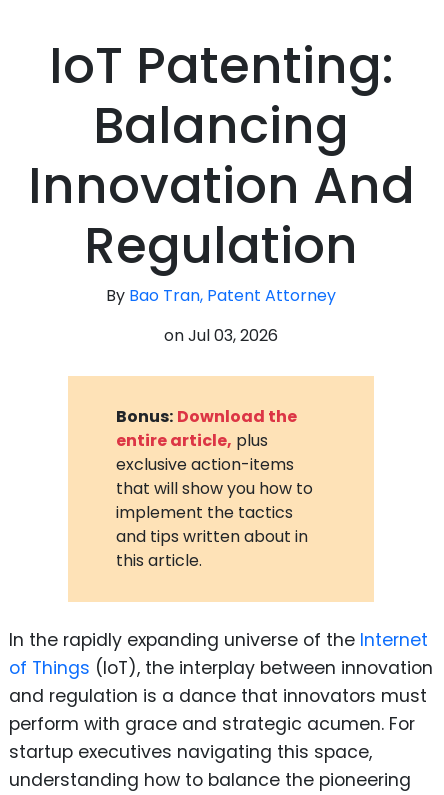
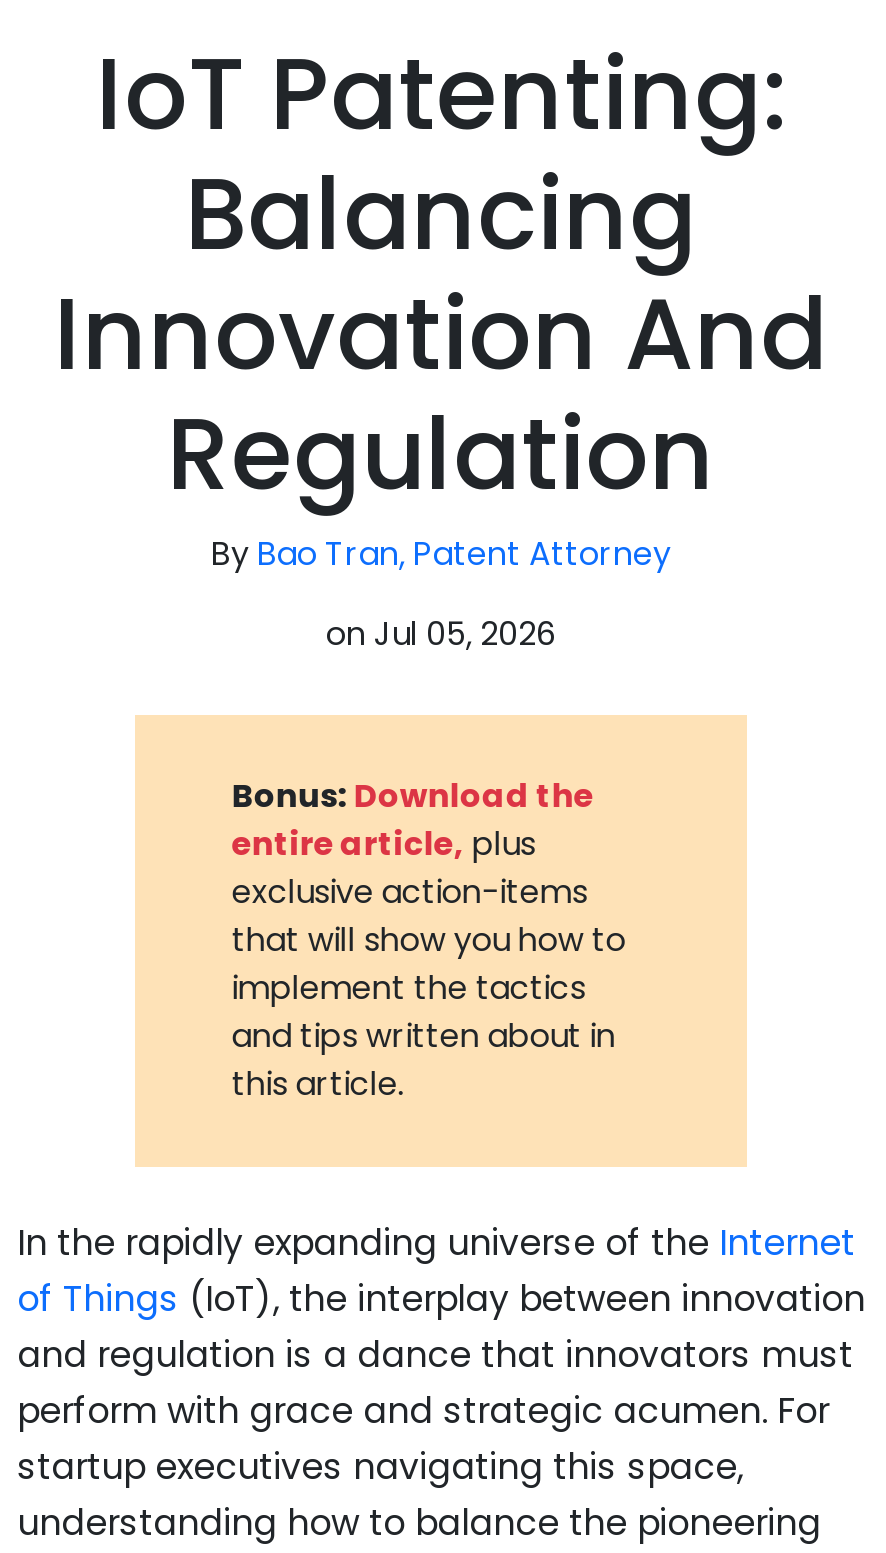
- on Jul 03, 2026
+ on Jul 05, 2026
